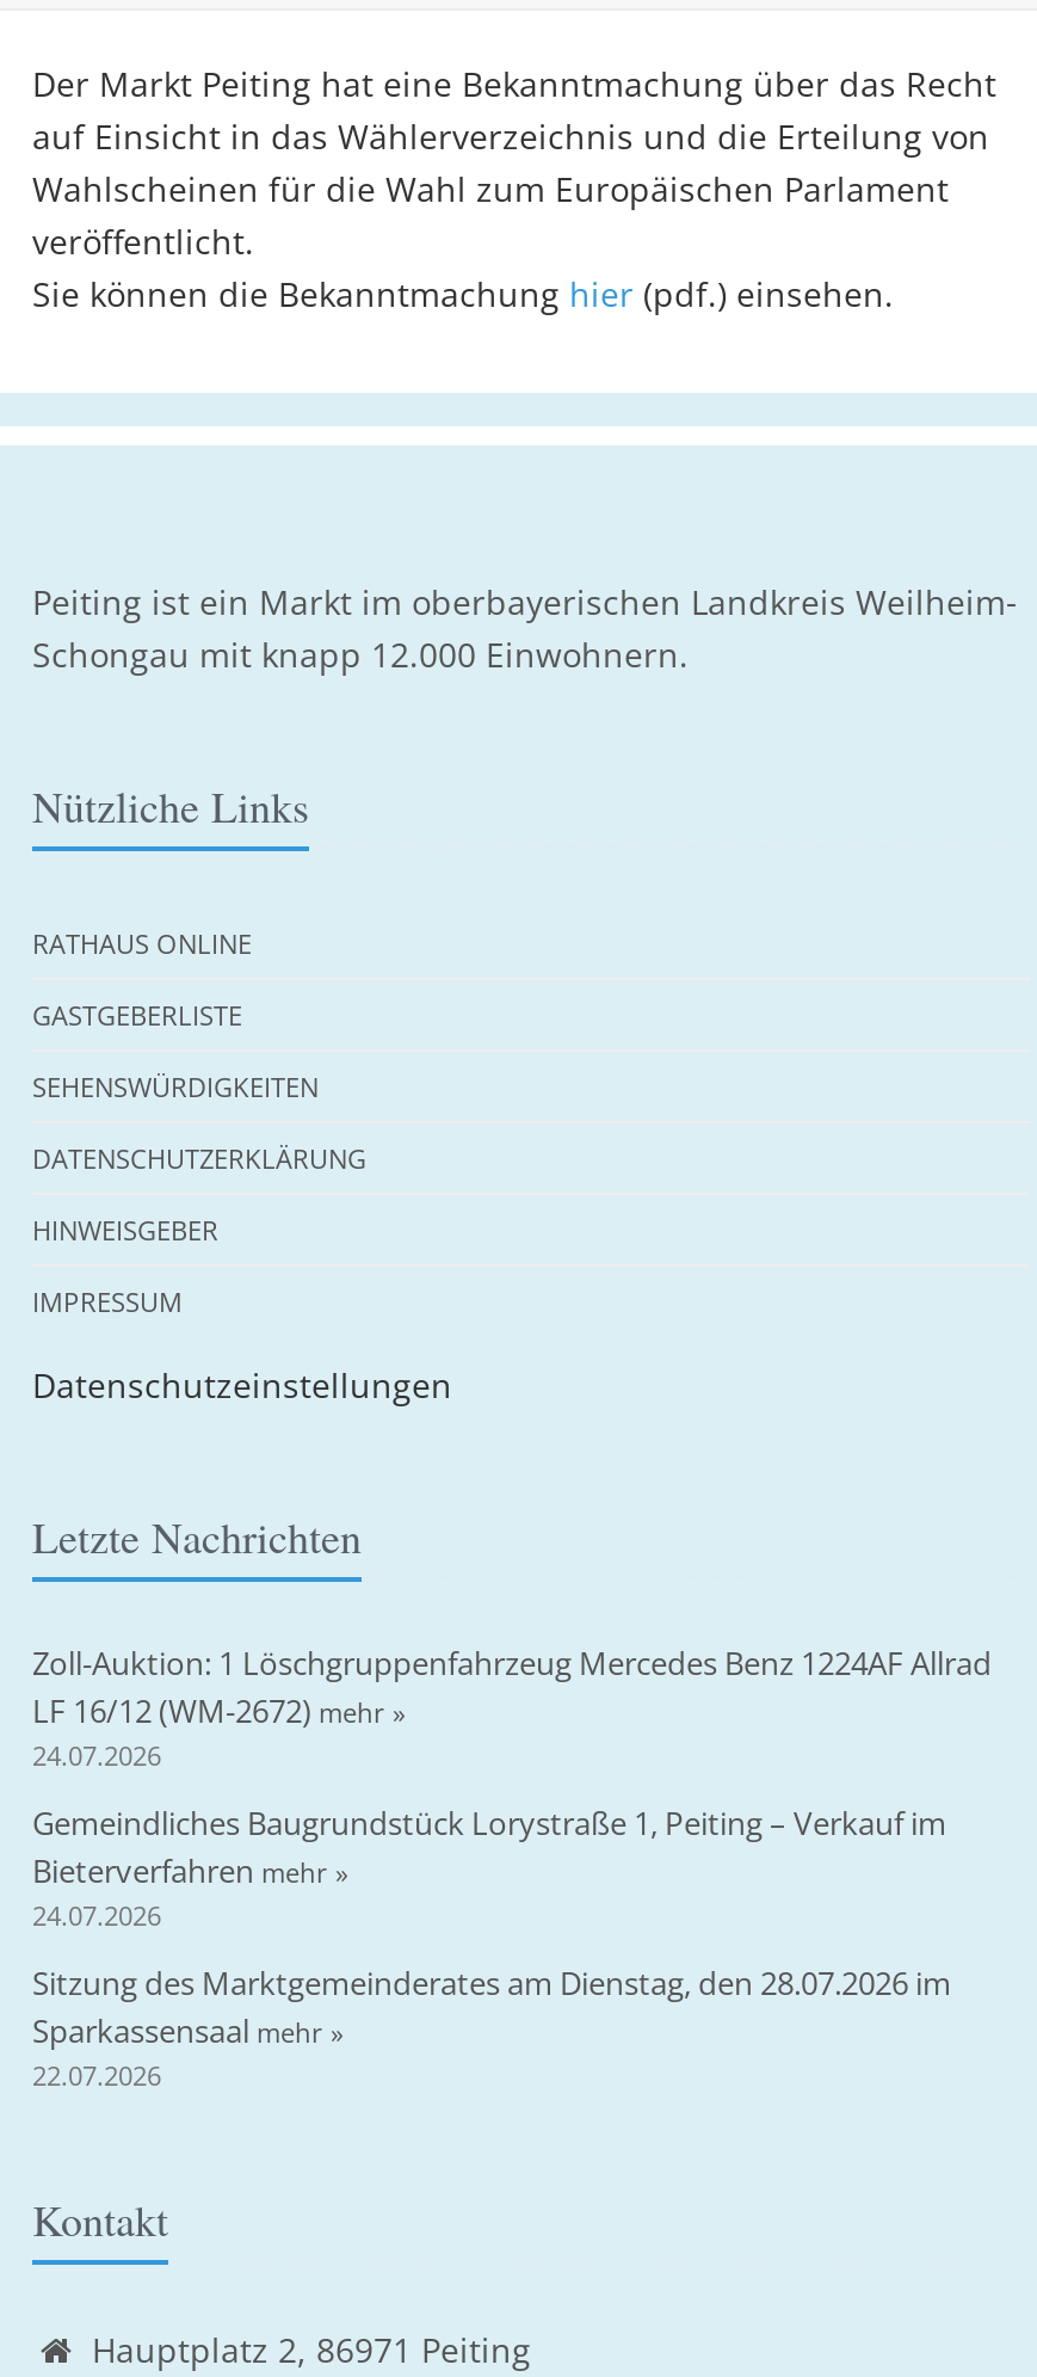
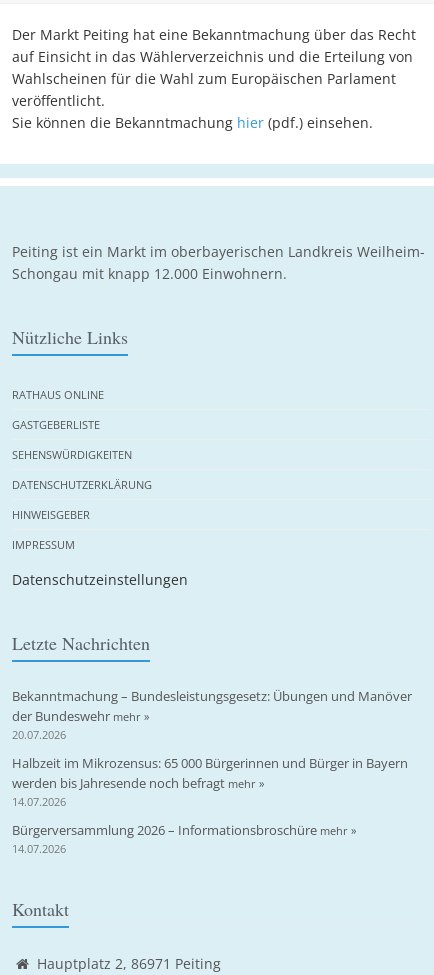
- Zoll-Auktion: 1 Löschgruppenfahrzeug Mercedes Benz 1224AF Allrad
- LF 16/12 (WM-2672) mehr »
- 24.07.2026
+ Bekanntmachung – Bundesleistungsgesetz: Übungen und Manöver
+ der Bundeswehr mehr »
+ 20.07.2026

- Gemeindliches Baugrundstück Lorystraße 1, Peiting – Verkauf im
- Bieterverfahren mehr »
- 24.07.2026
+ Halbzeit im Mikrozensus: 65 000 Bürgerinnen und Bürger in Bayern
+ werden bis Jahresende noch befragt mehr »
+ 14.07.2026

- Sitzung des Marktgemeinderates am Dienstag, den 28.07.2026 im
- Sparkassensaal mehr »
- 22.07.2026
+ Bürgerversammlung 2026 – Informationsbroschüre mehr »
+ 14.07.2026
